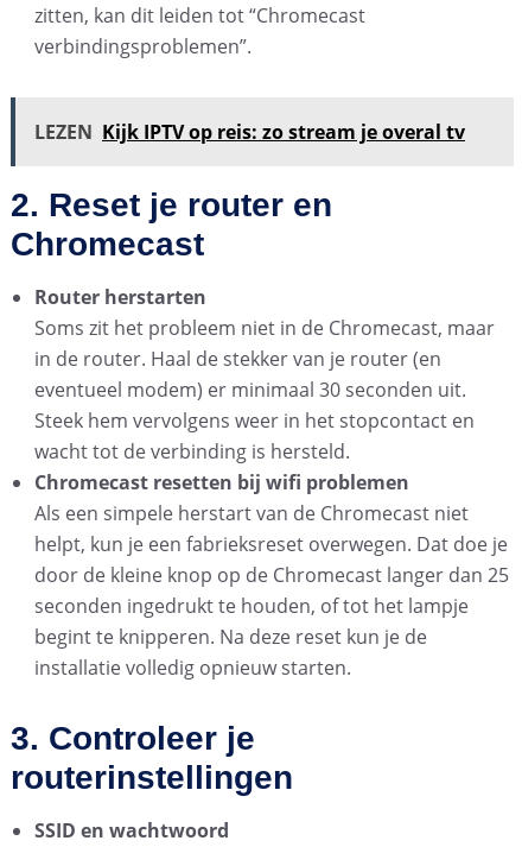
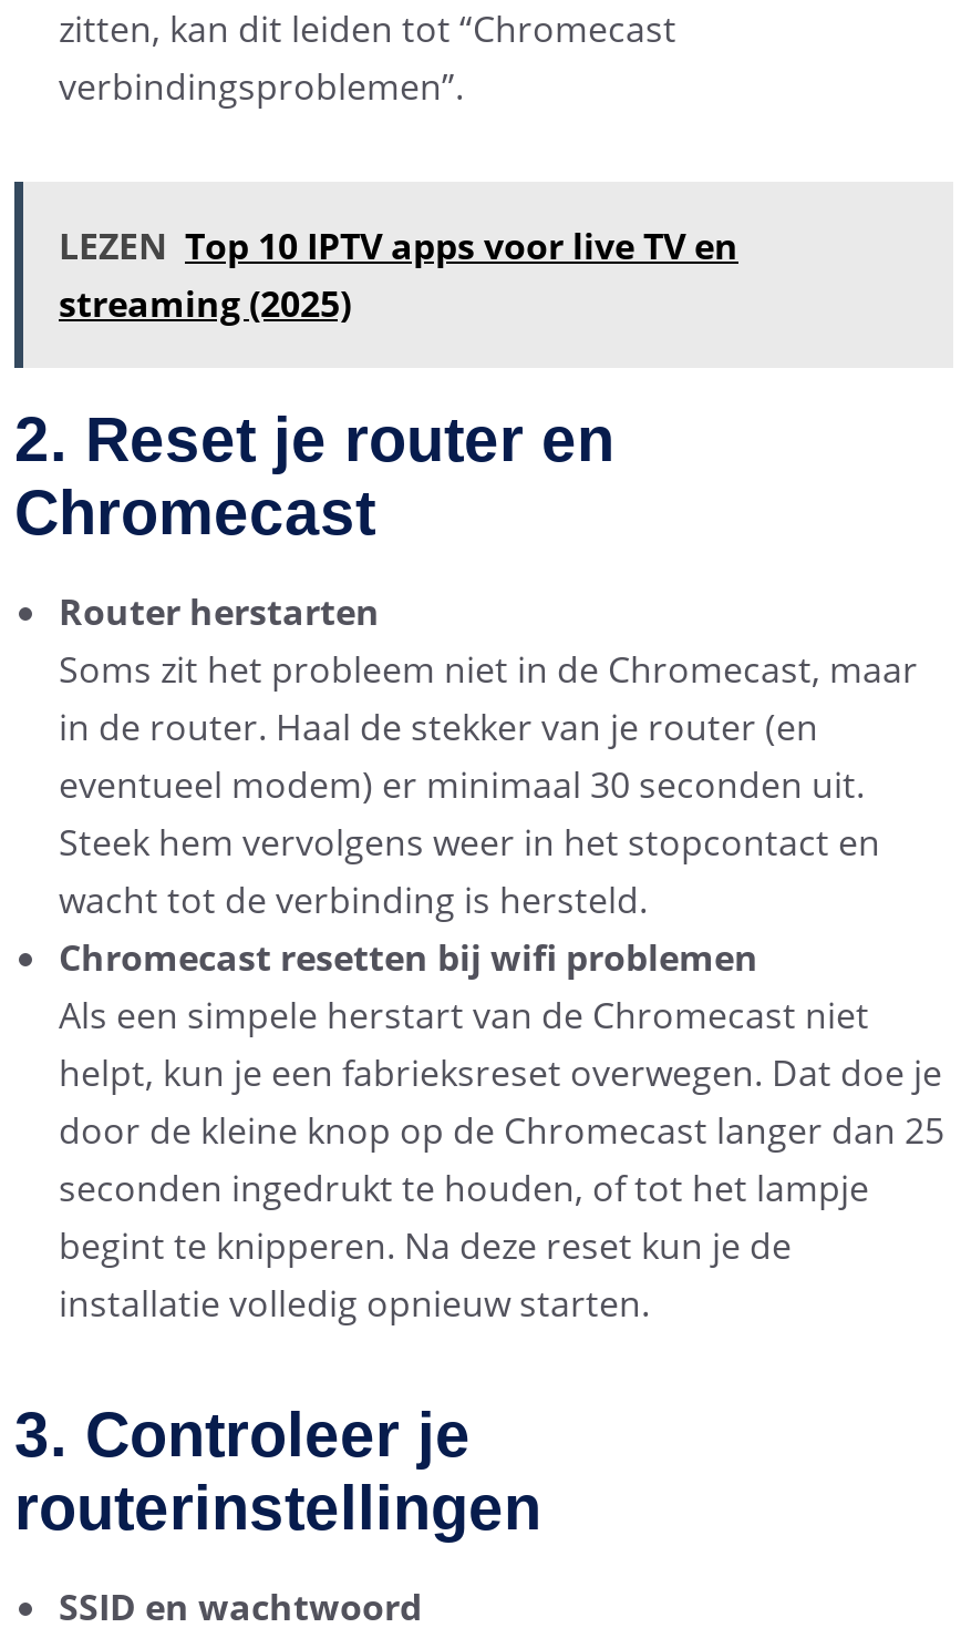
- LEZEN Kijk IPTV op reis: zo stream je overal tv
+ LEZEN Top 10 IPTV apps voor live TV en
+ streaming (2025)
